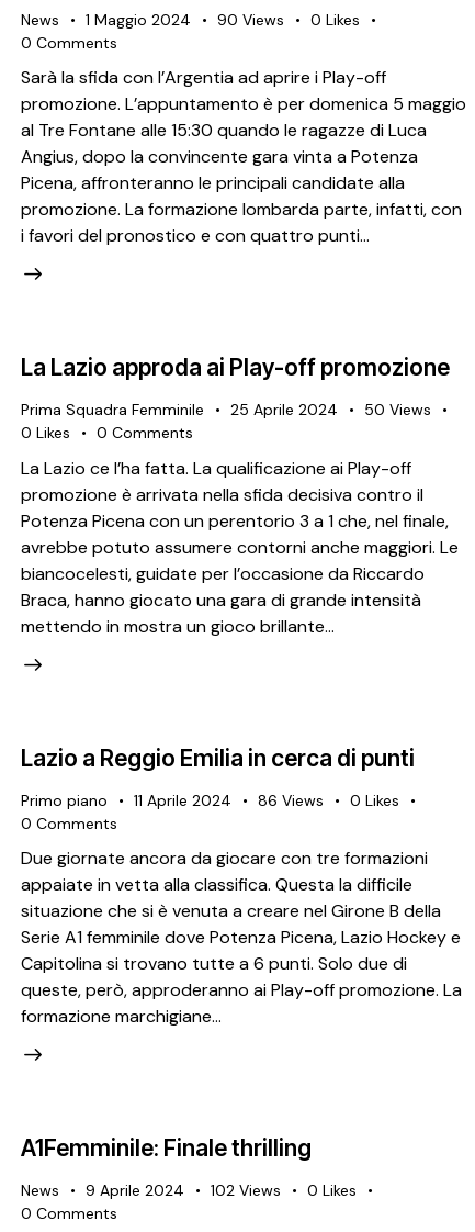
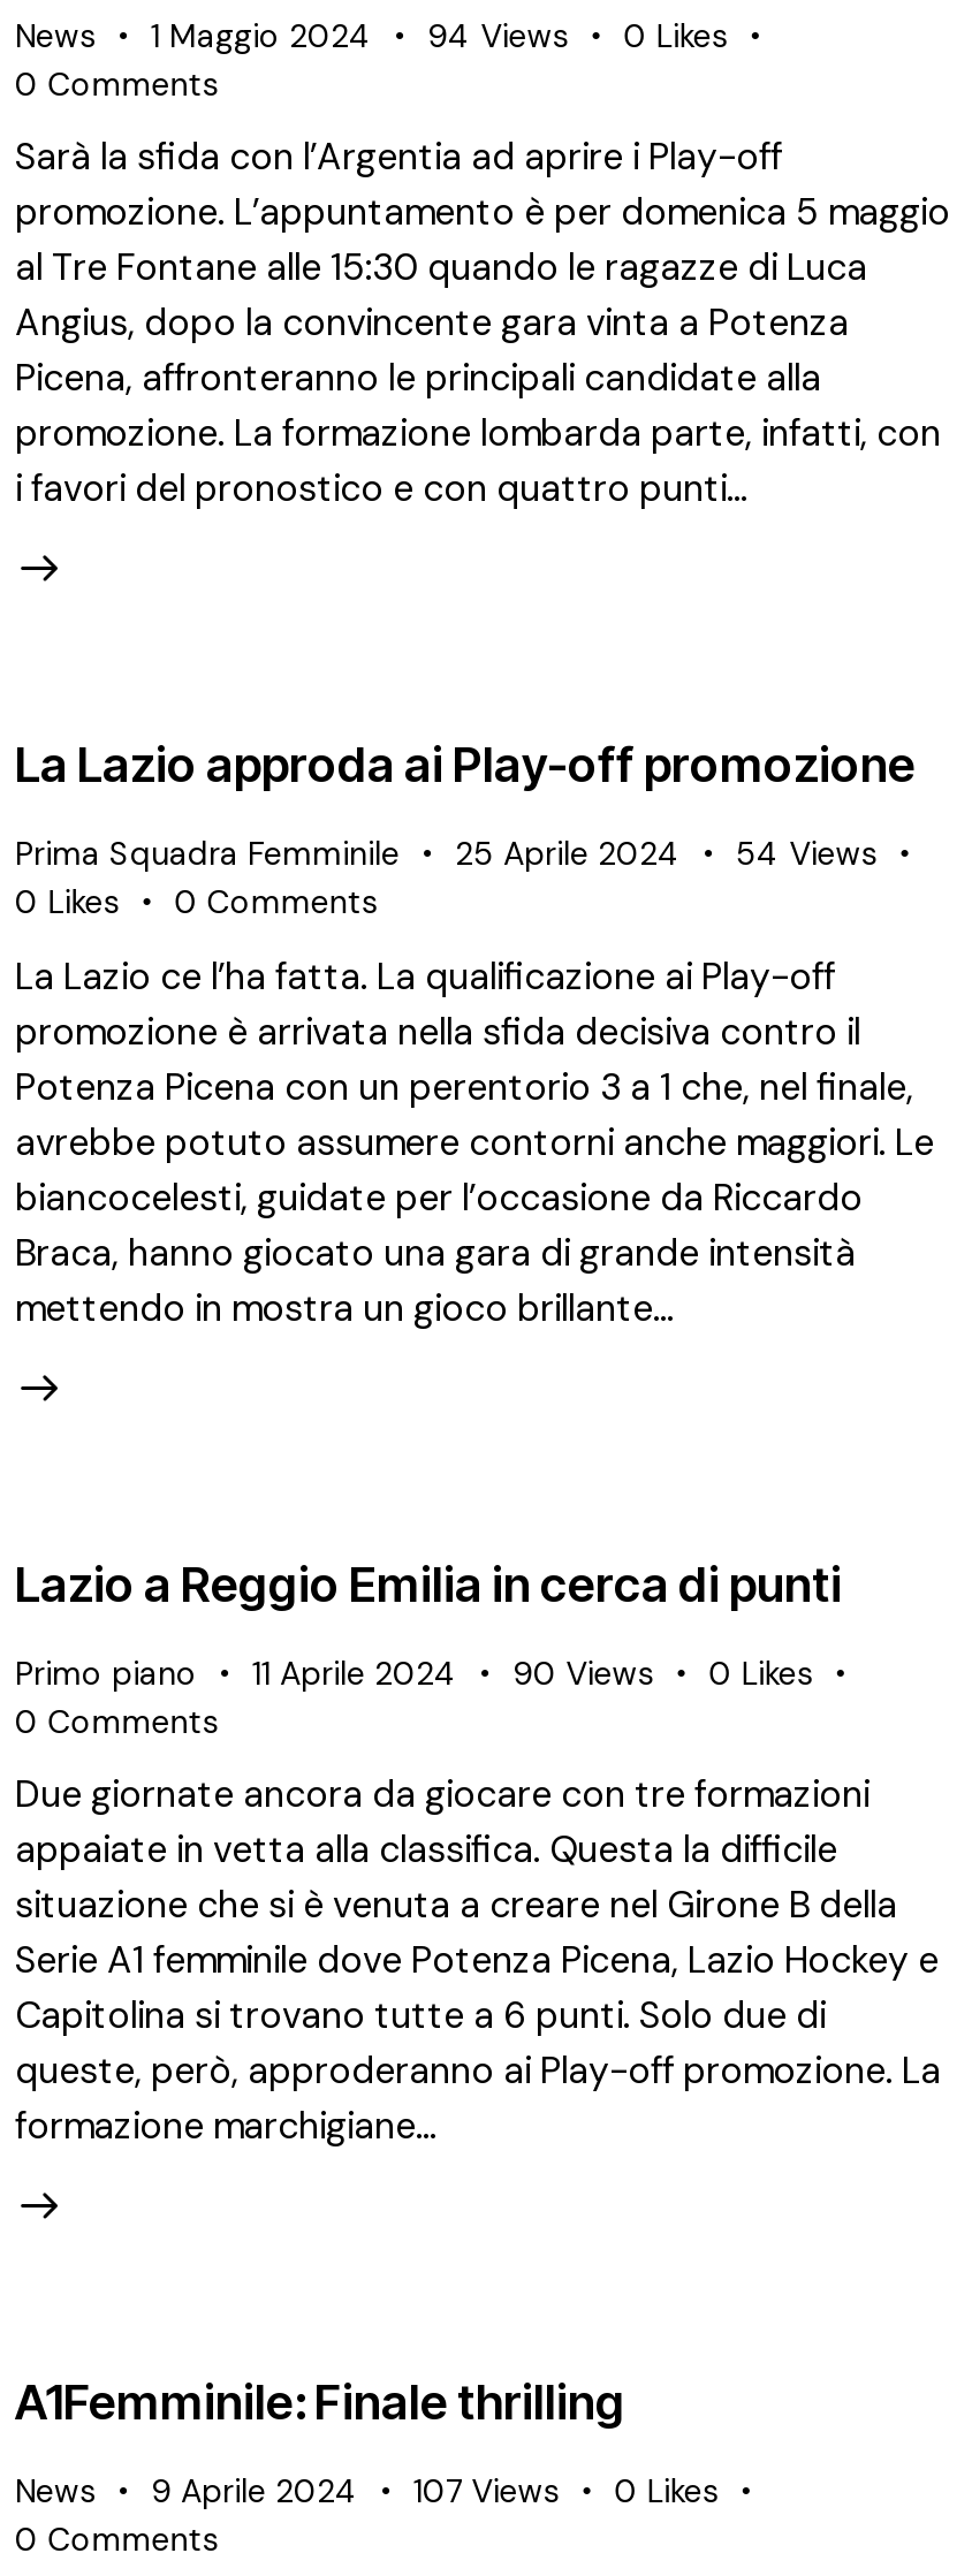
- 90 Views
+ 94 Views

- Prima Squadra Femminile 25 Aprile 2024 50 Views
+ Prima Squadra Femminile 25 Aprile 2024 54 Views

- 86 Views
+ 90 Views

- 102 Views
+ 107 Views
